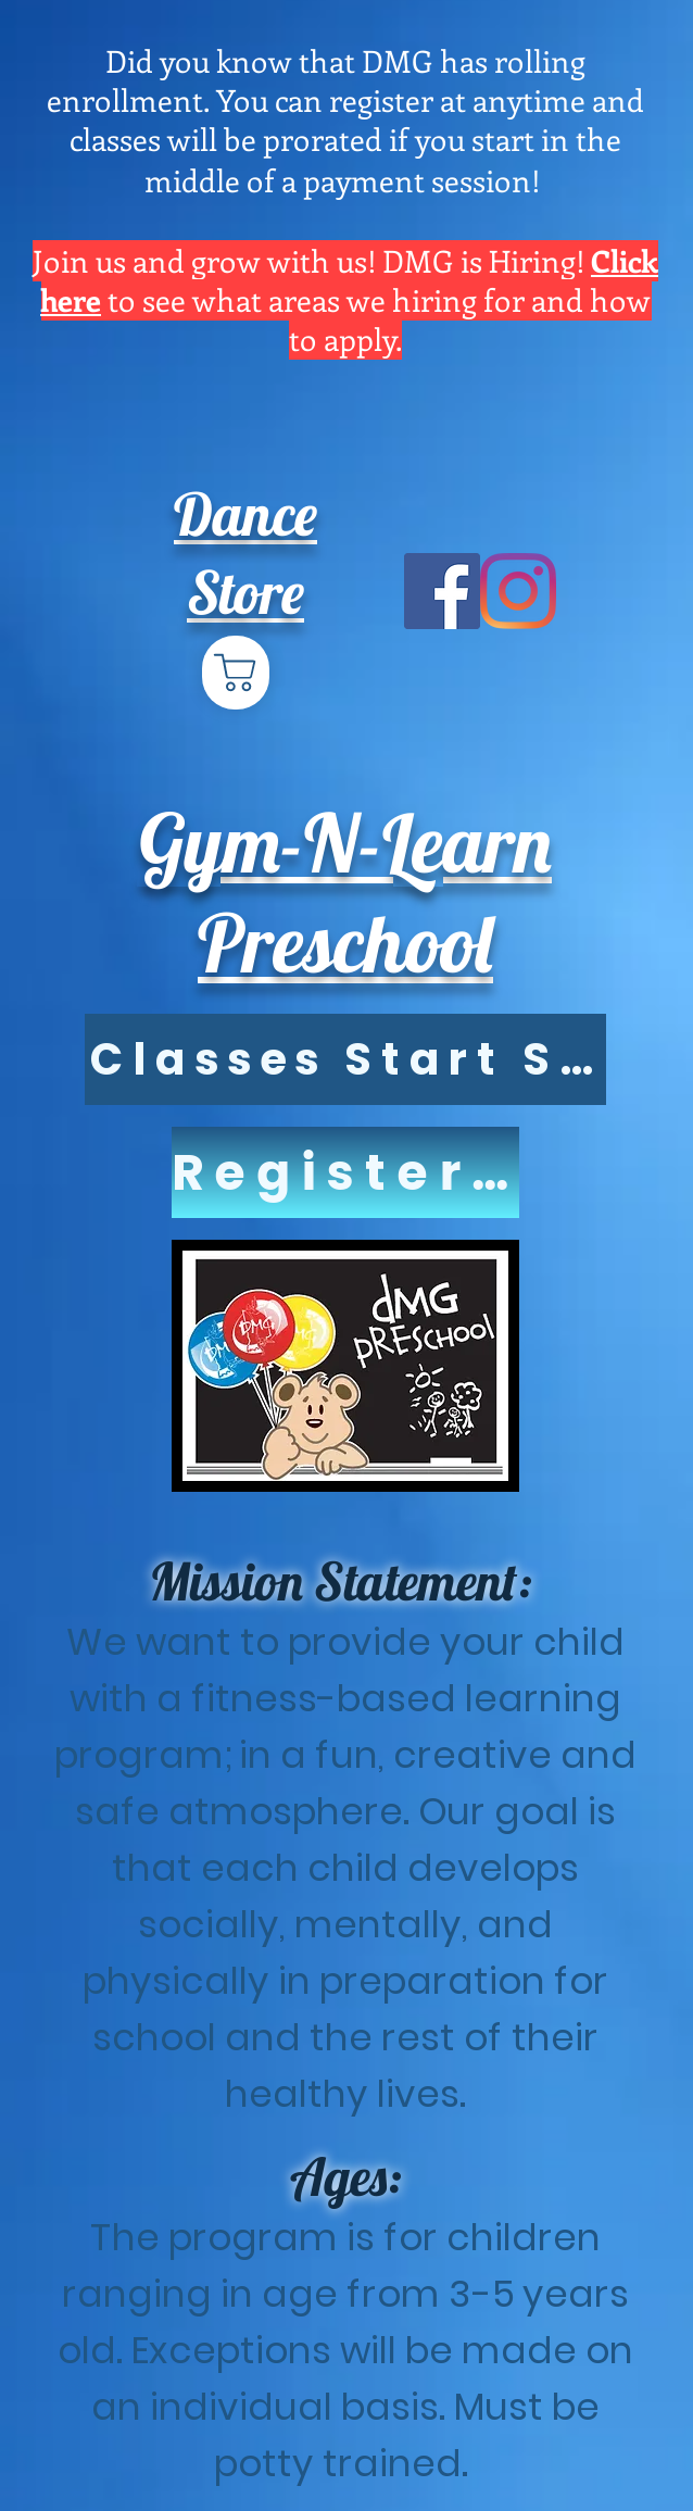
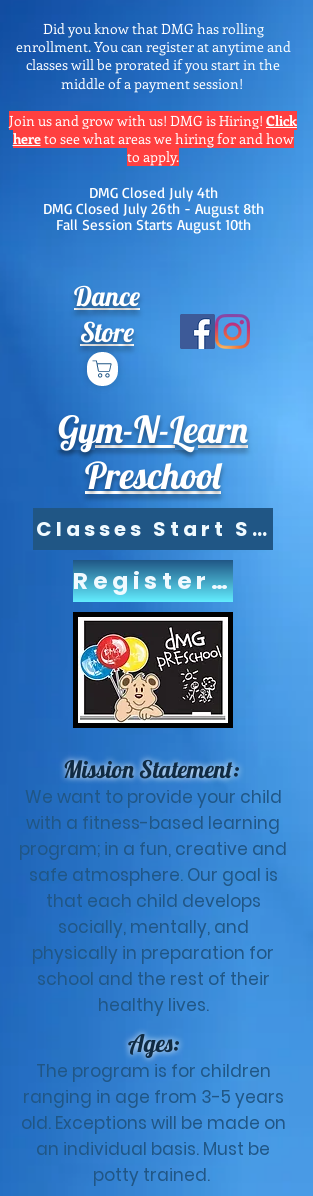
+ DMG Closed July 4th
+ DMG Closed July 26th - August 8th
+ Fall Session Starts August 10th

moved down: Dance | Store

moved down: [image]
